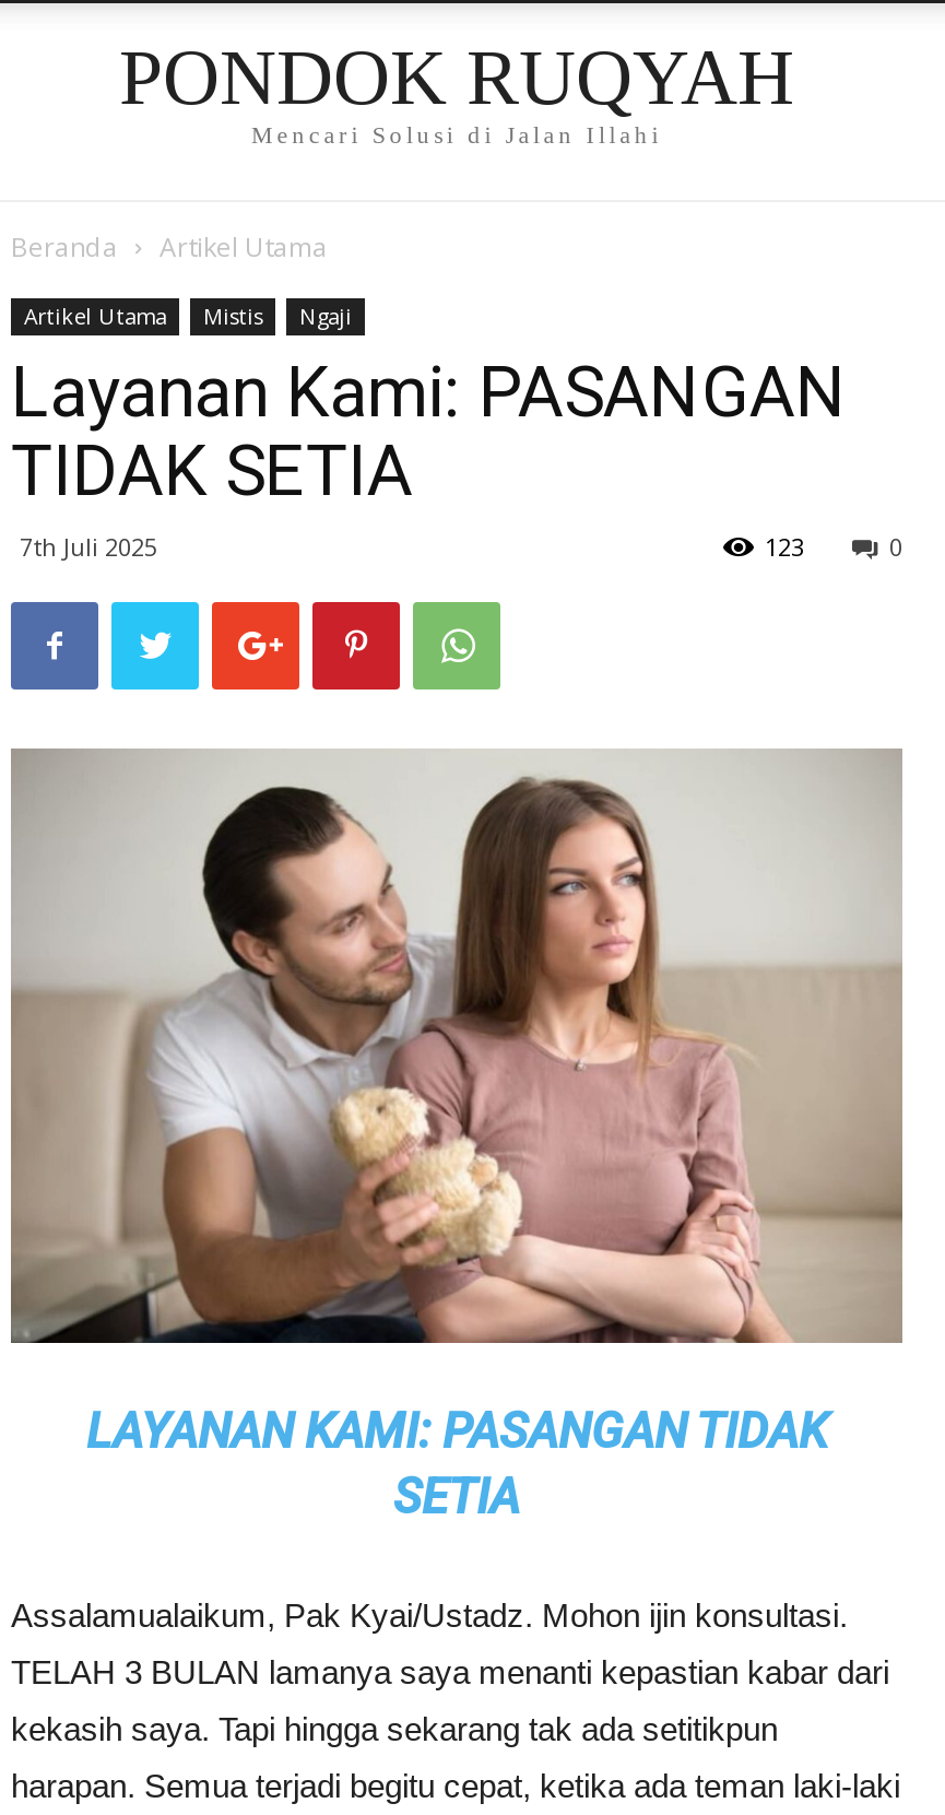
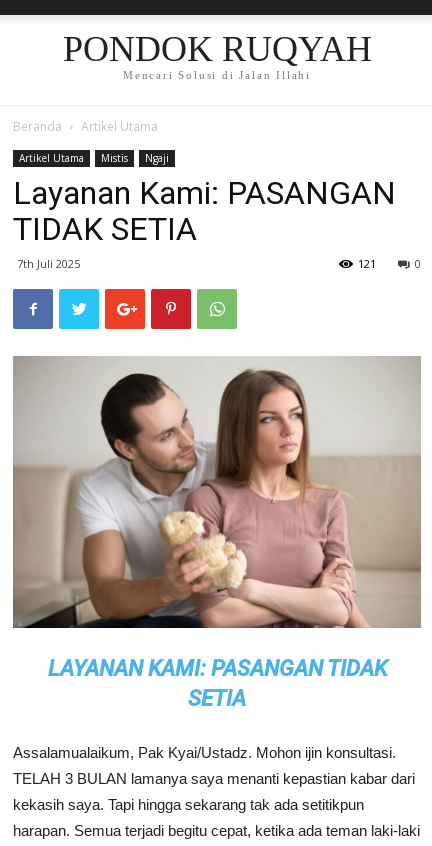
- 123
+ 121
